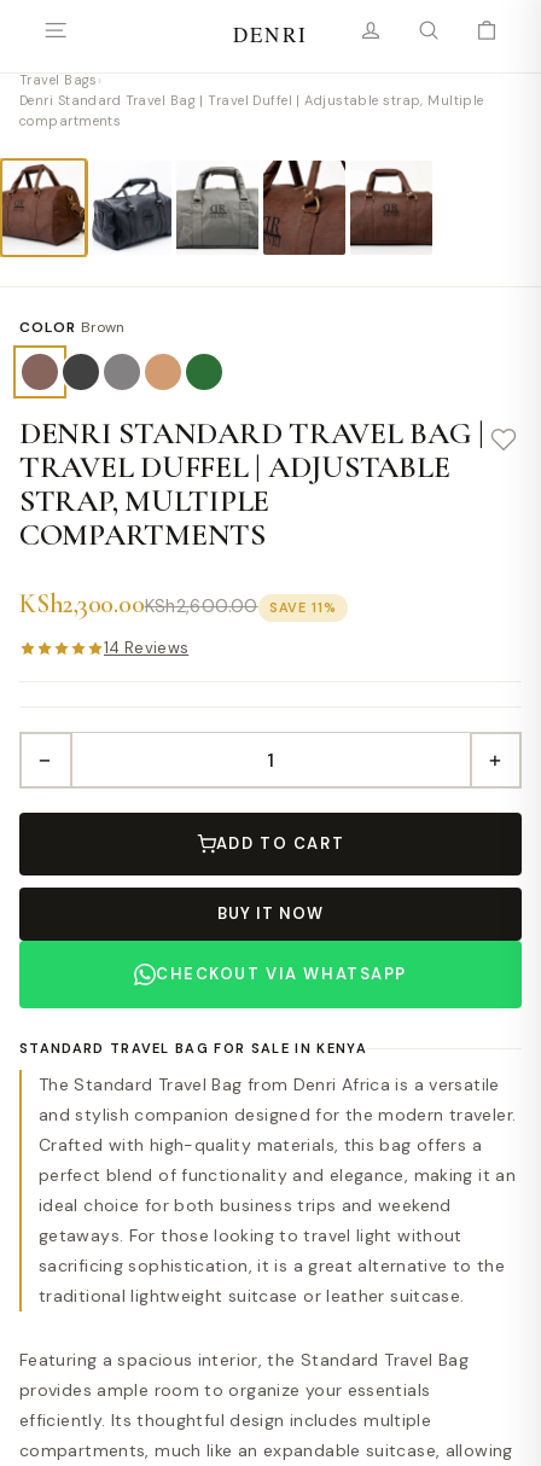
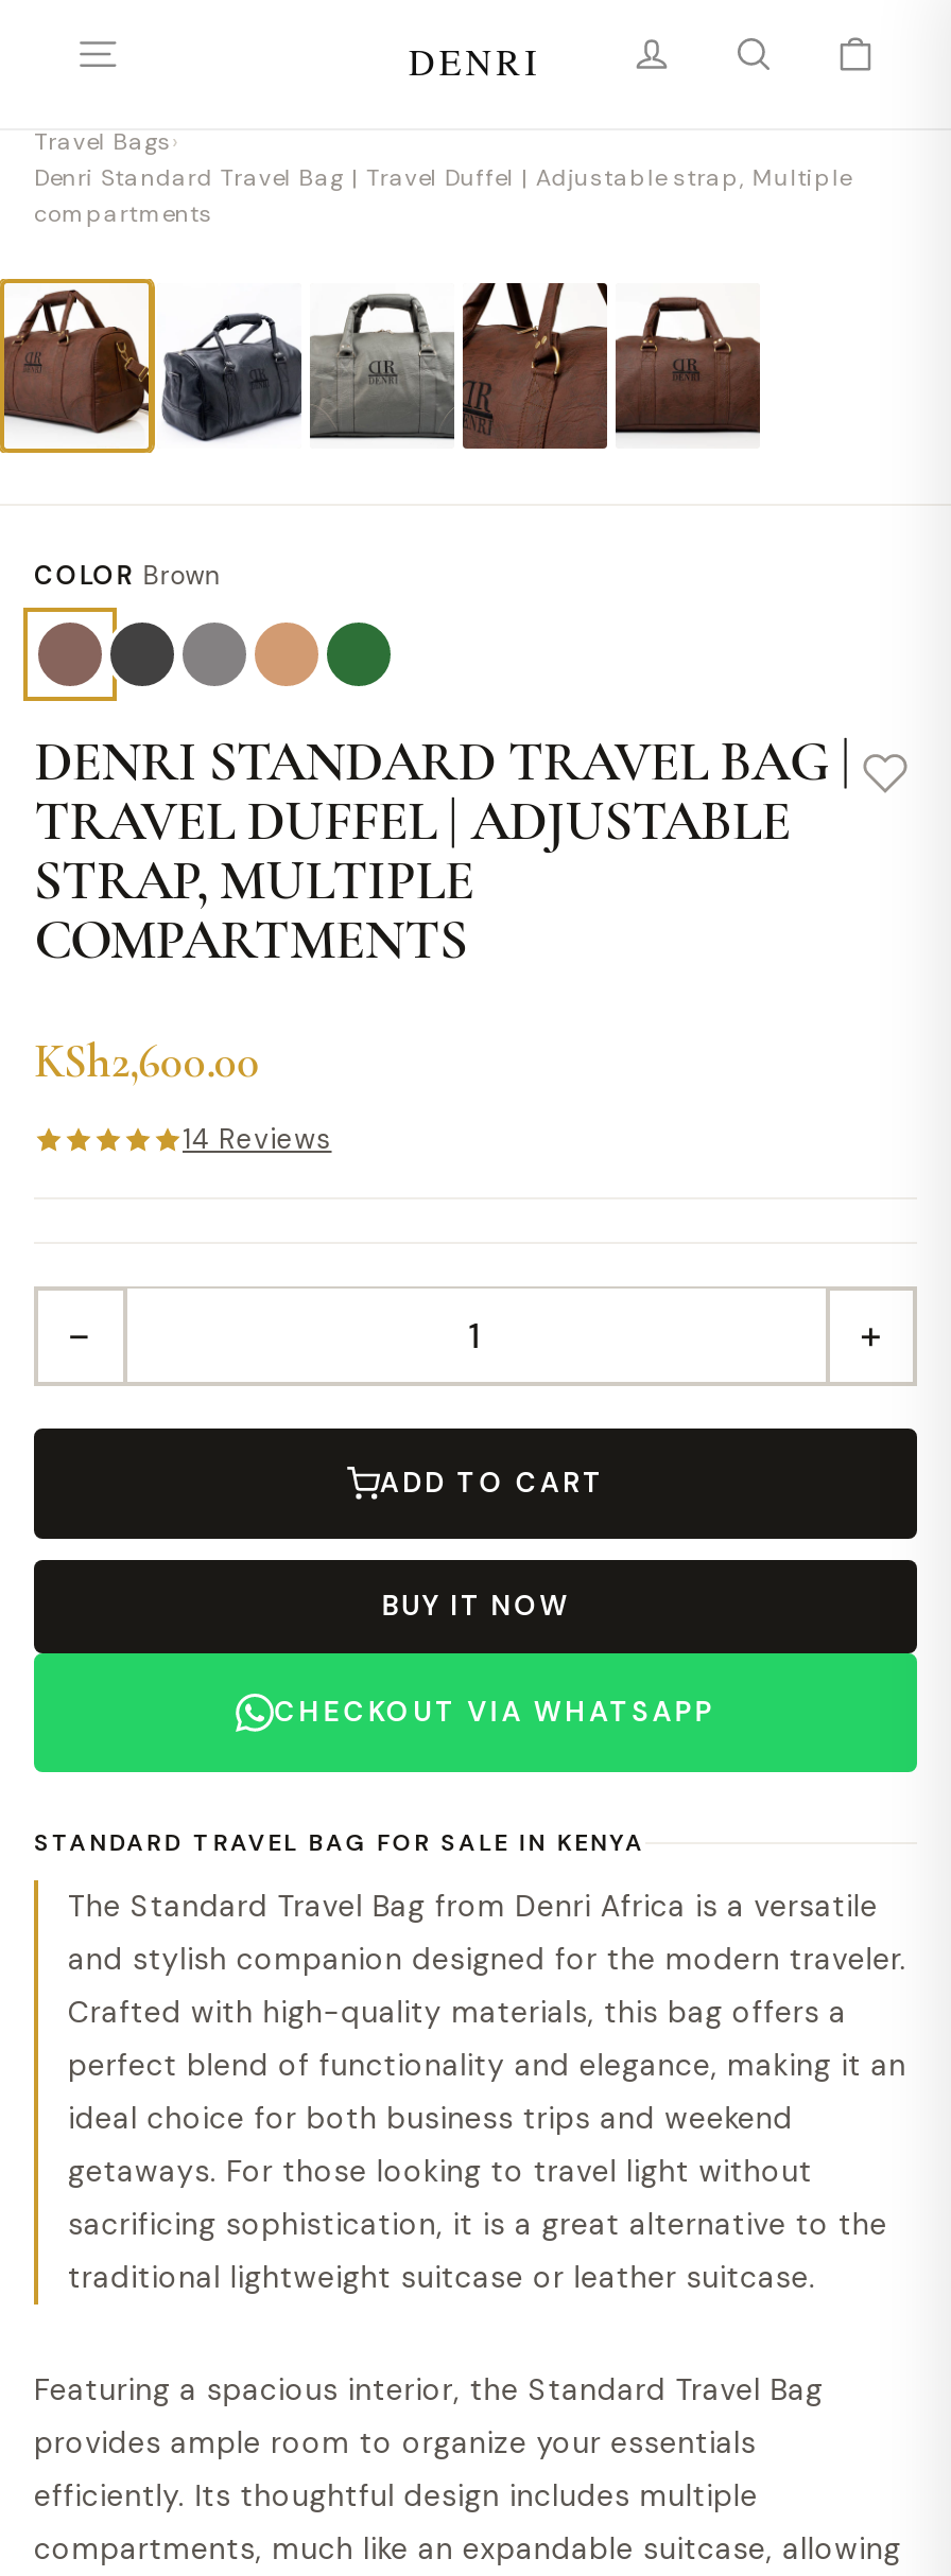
- KSh2,300.00KSh2,600.00
- SAVE 11%
+ KSh2,600.00
